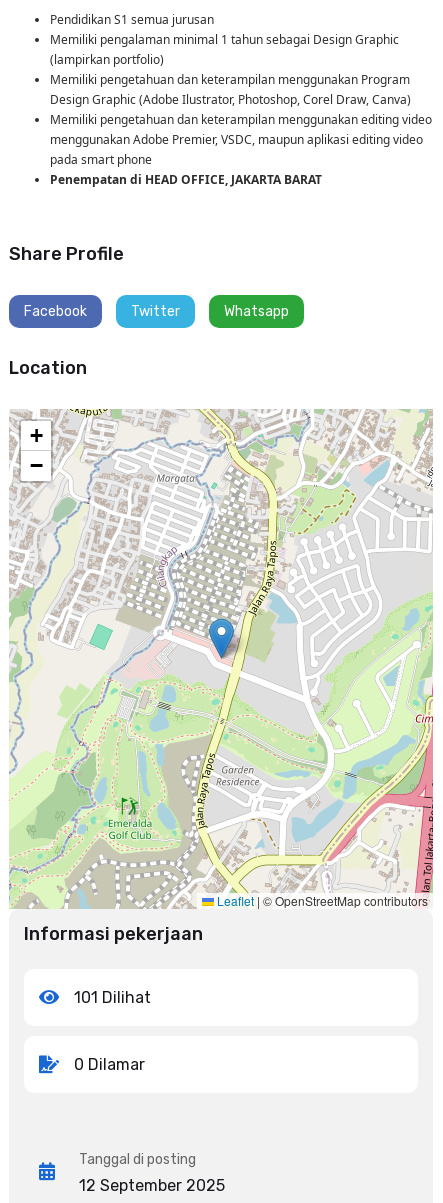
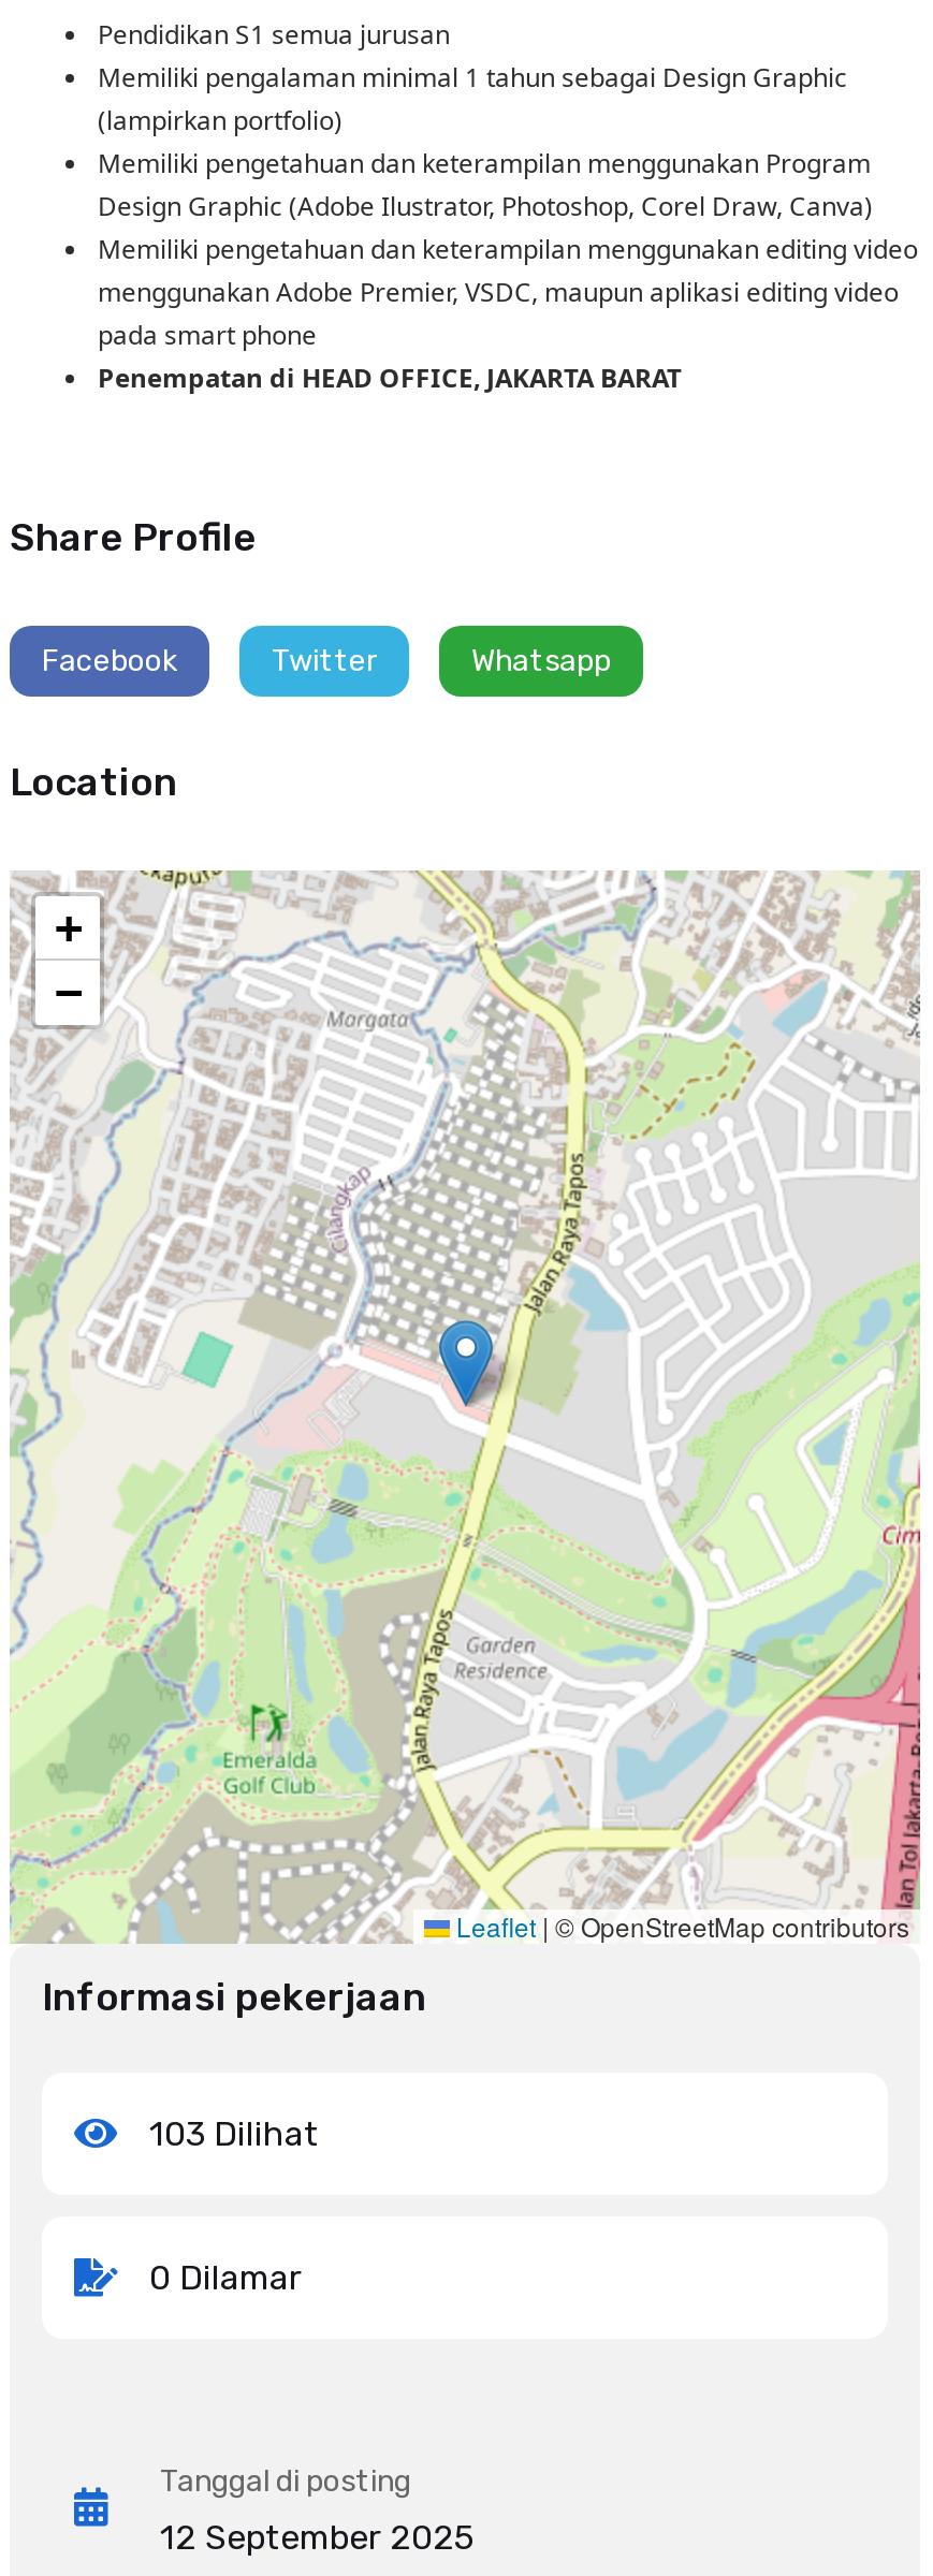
- 101 Dilihat
+ 103 Dilihat
